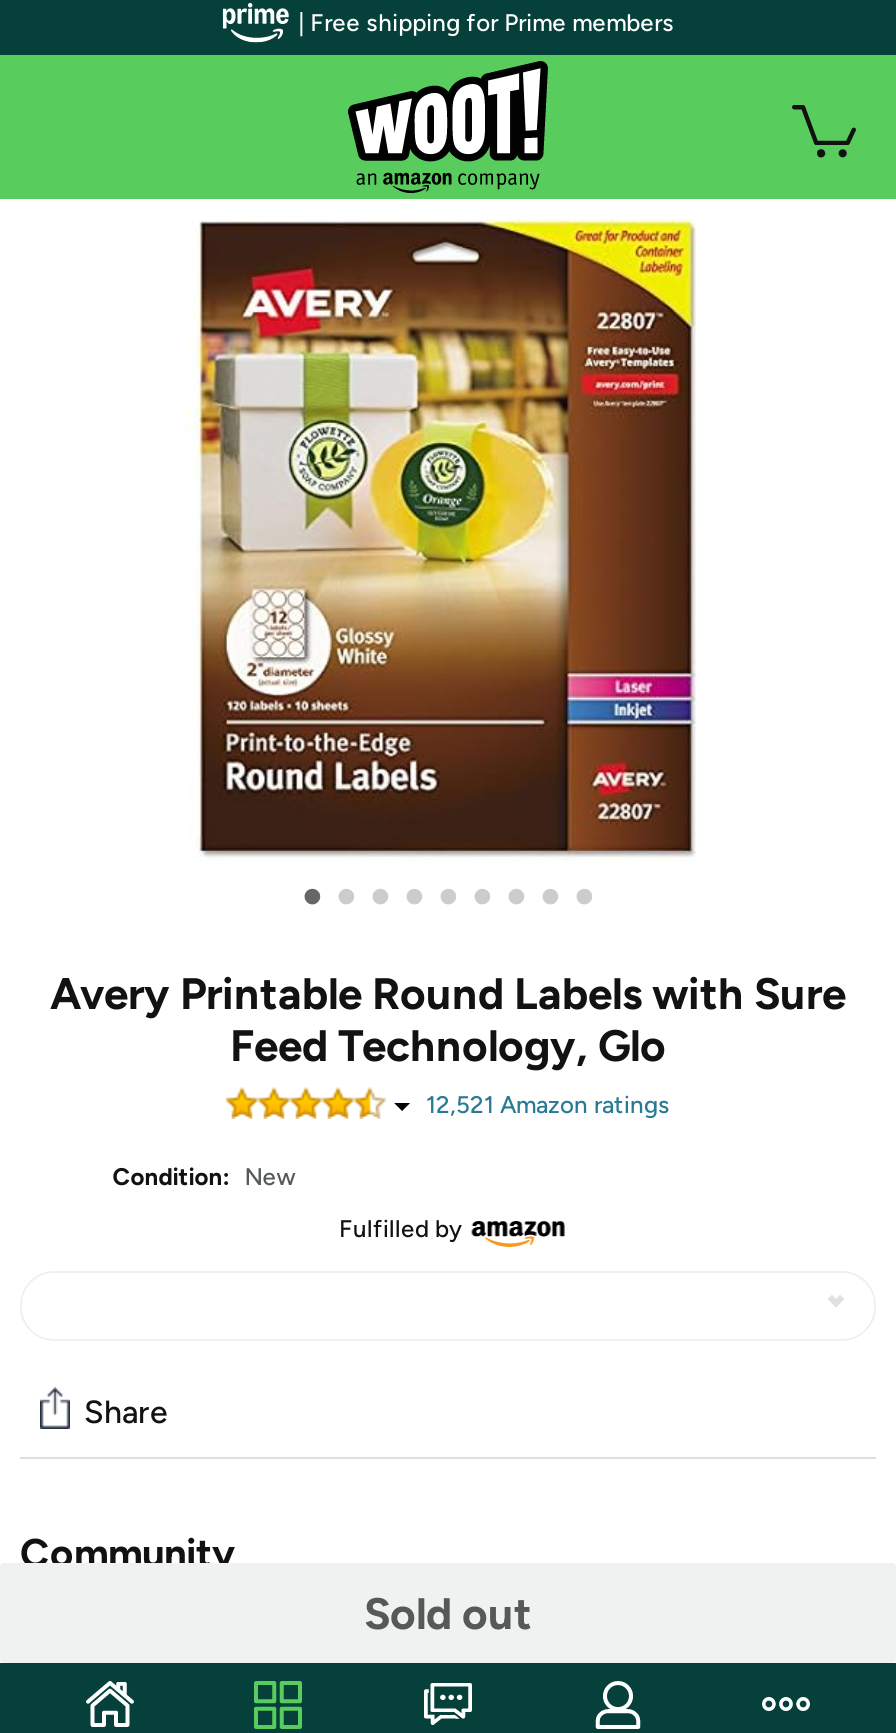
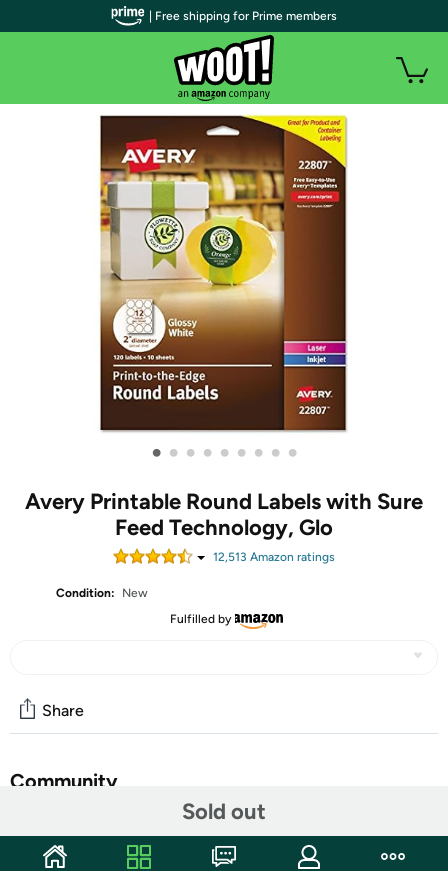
- 12,521 Amazon ratings
+ 12,513 Amazon ratings
